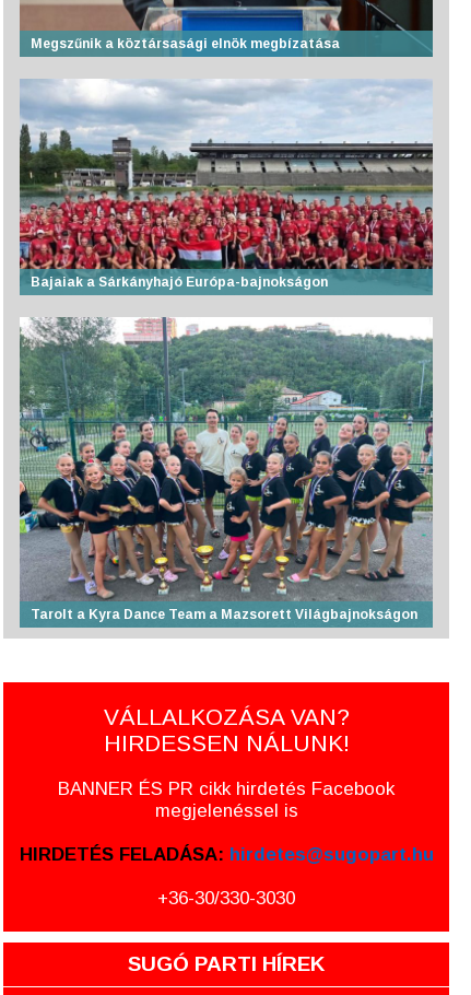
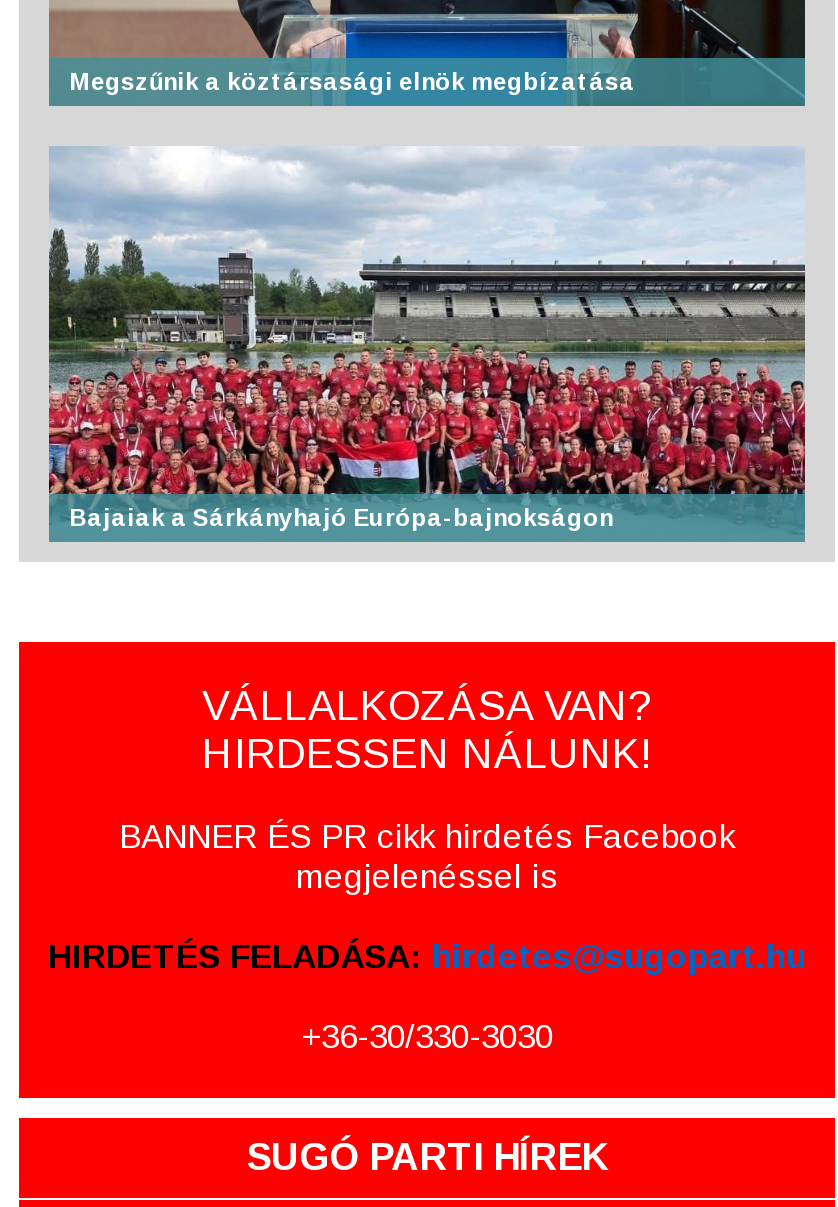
- [image]
- Tarolt a Kyra Dance Team a Mazsorett Világbajnokságon
